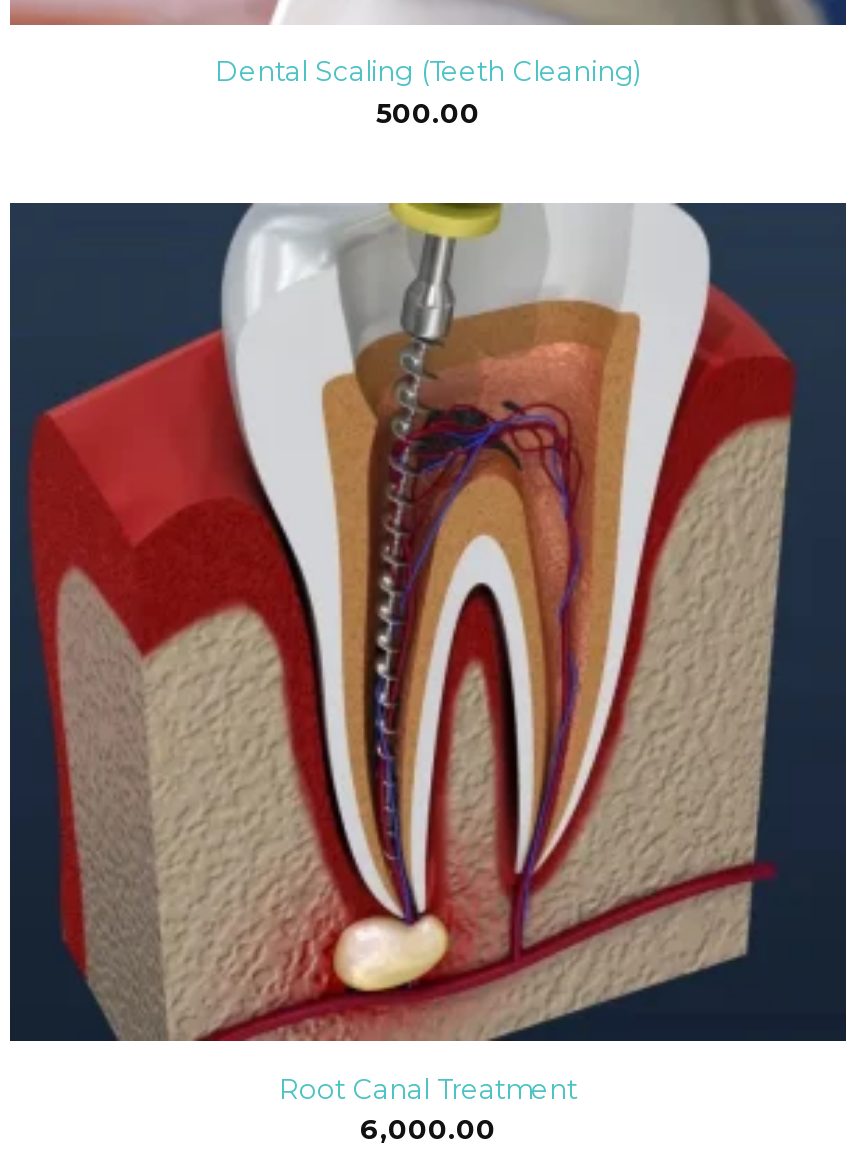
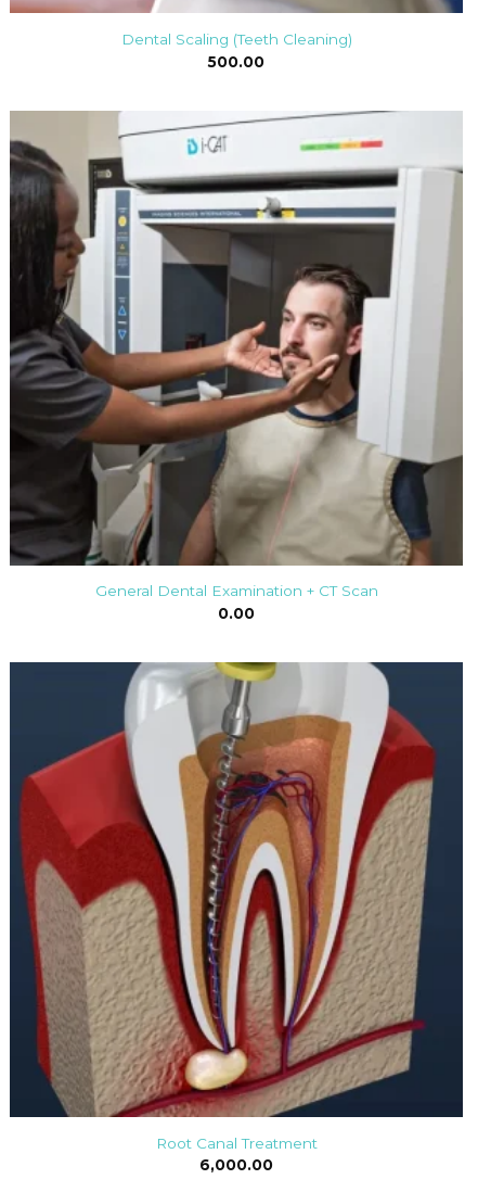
+ [image]
+ General Dental Examination + CT Scan
+ 0.00
